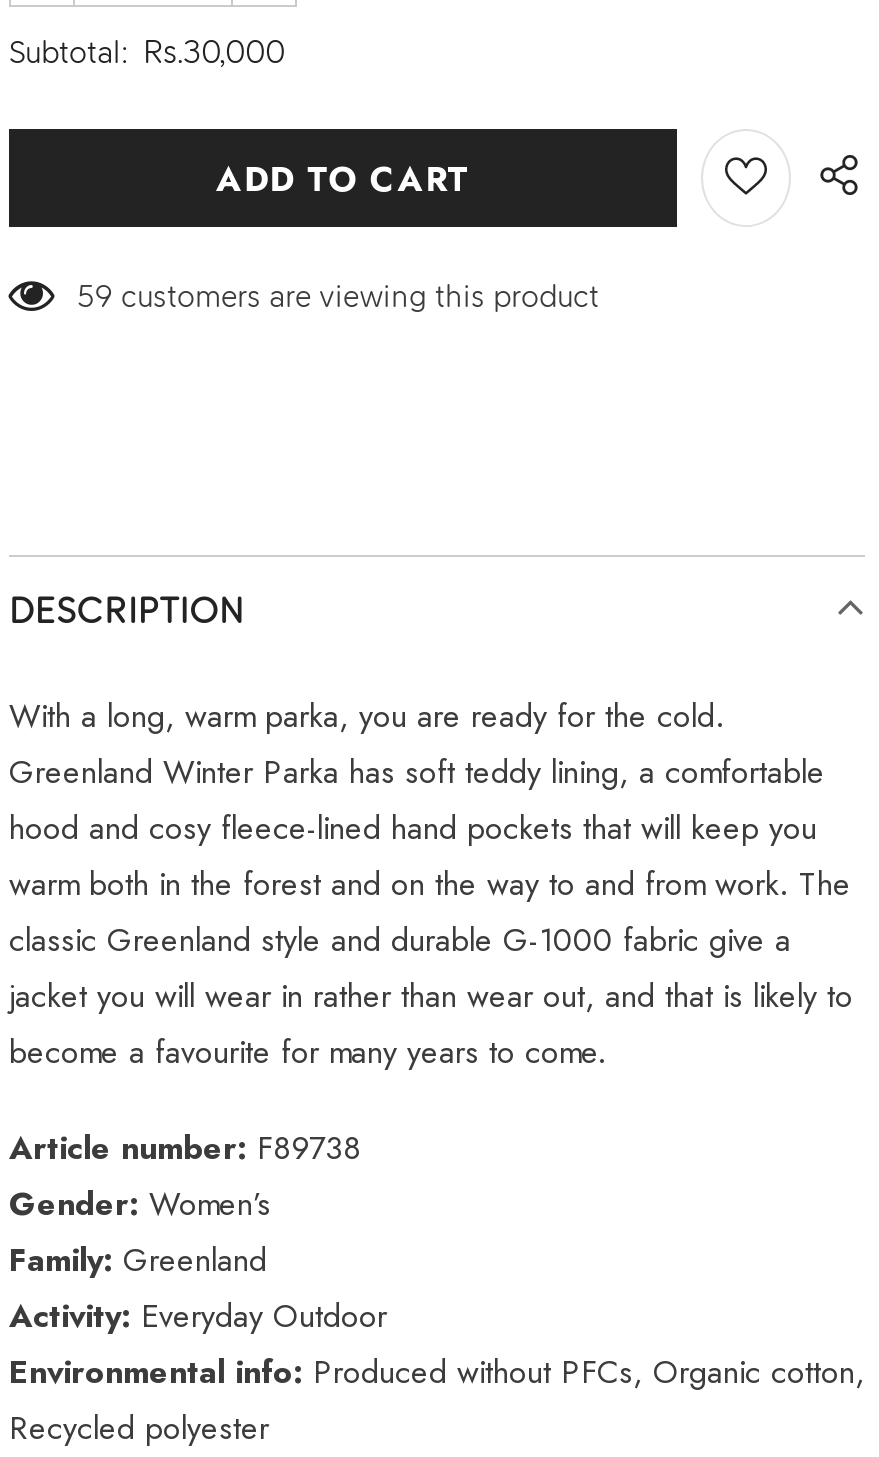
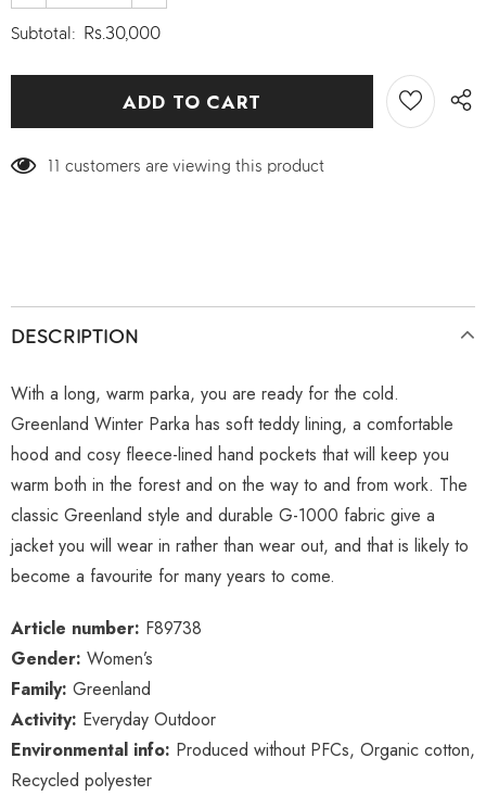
- 59 customers are viewing this product
+ 11 customers are viewing this product
